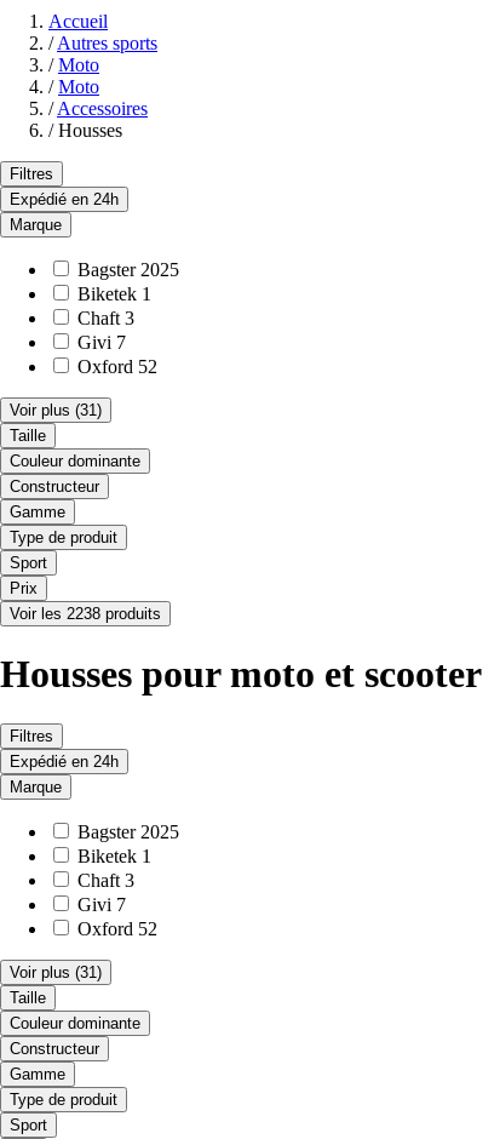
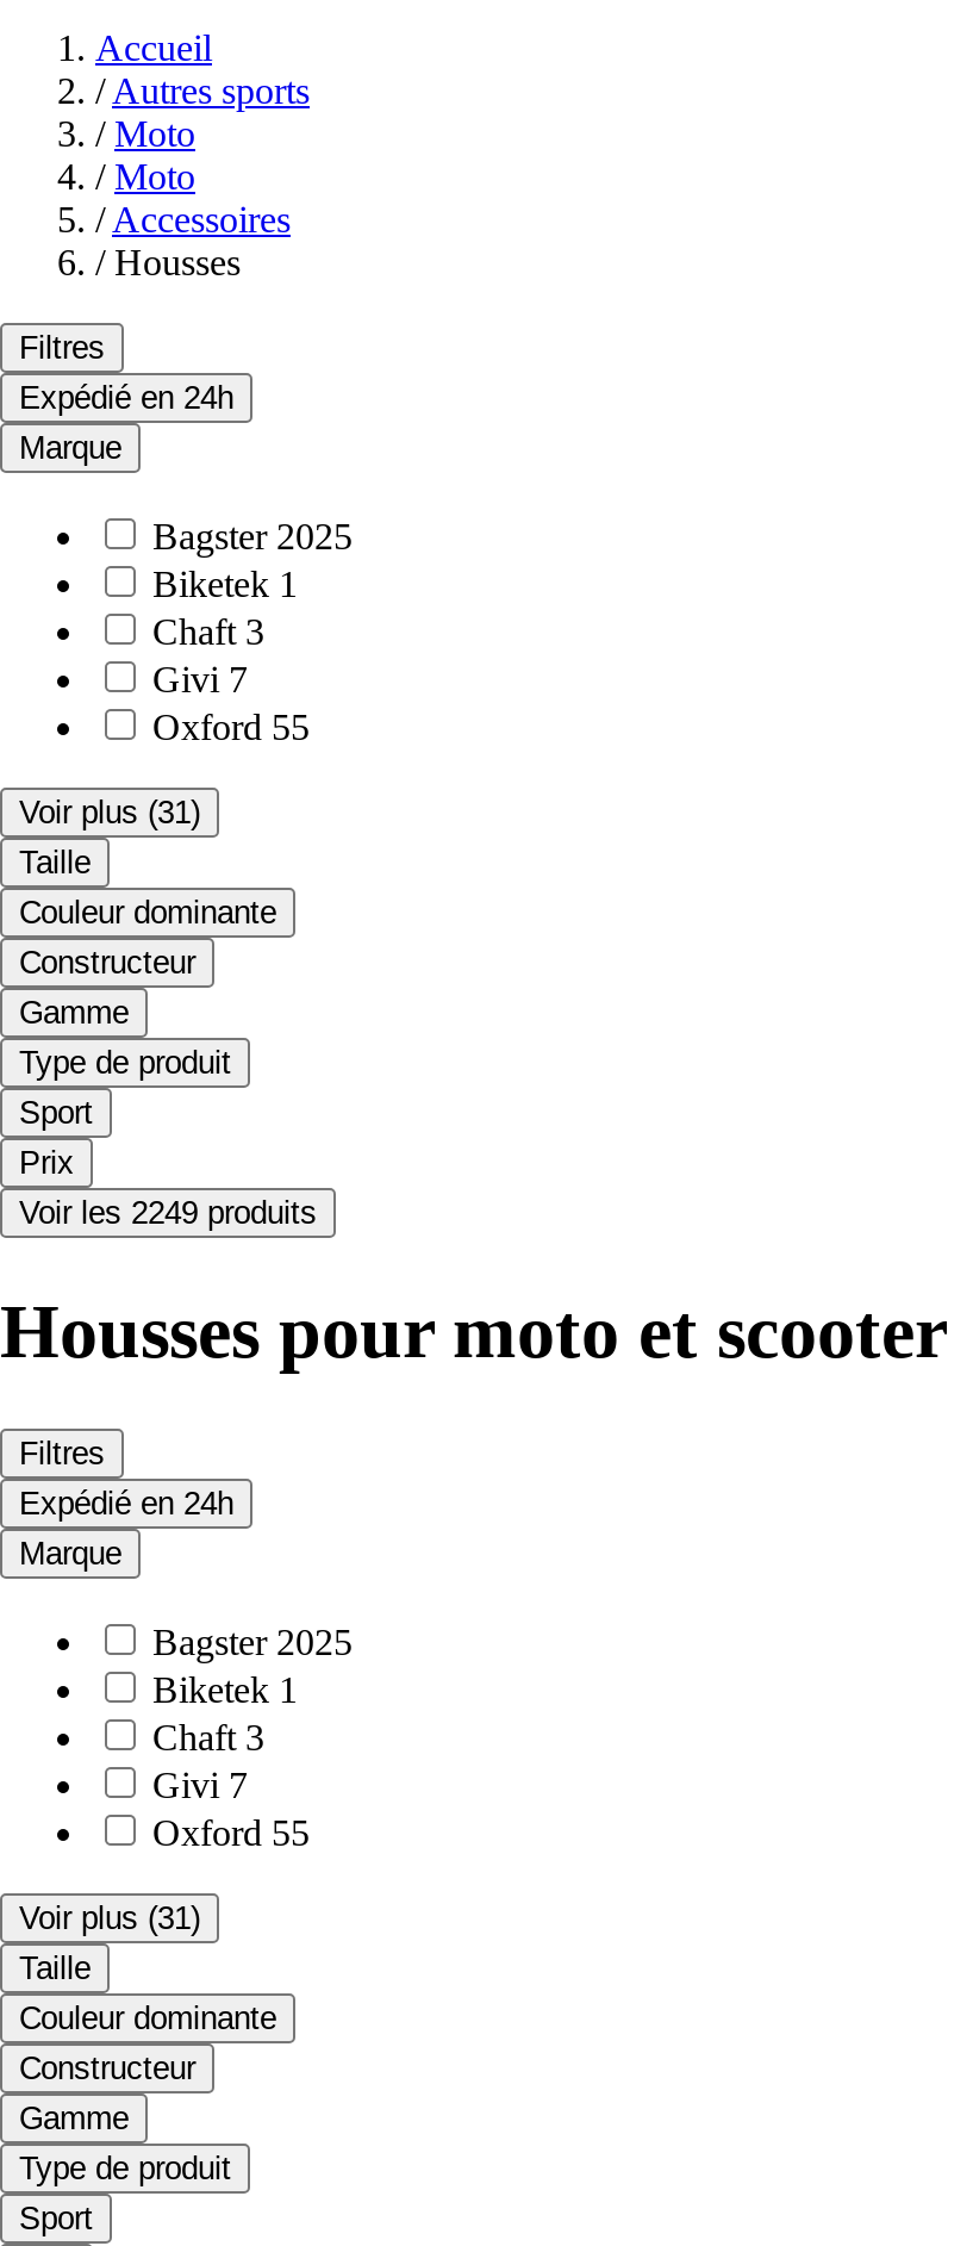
- Oxford 52
+ Oxford 55

- Voir les 2238 produits
+ Voir les 2249 produits

- Oxford 52
+ Oxford 55
